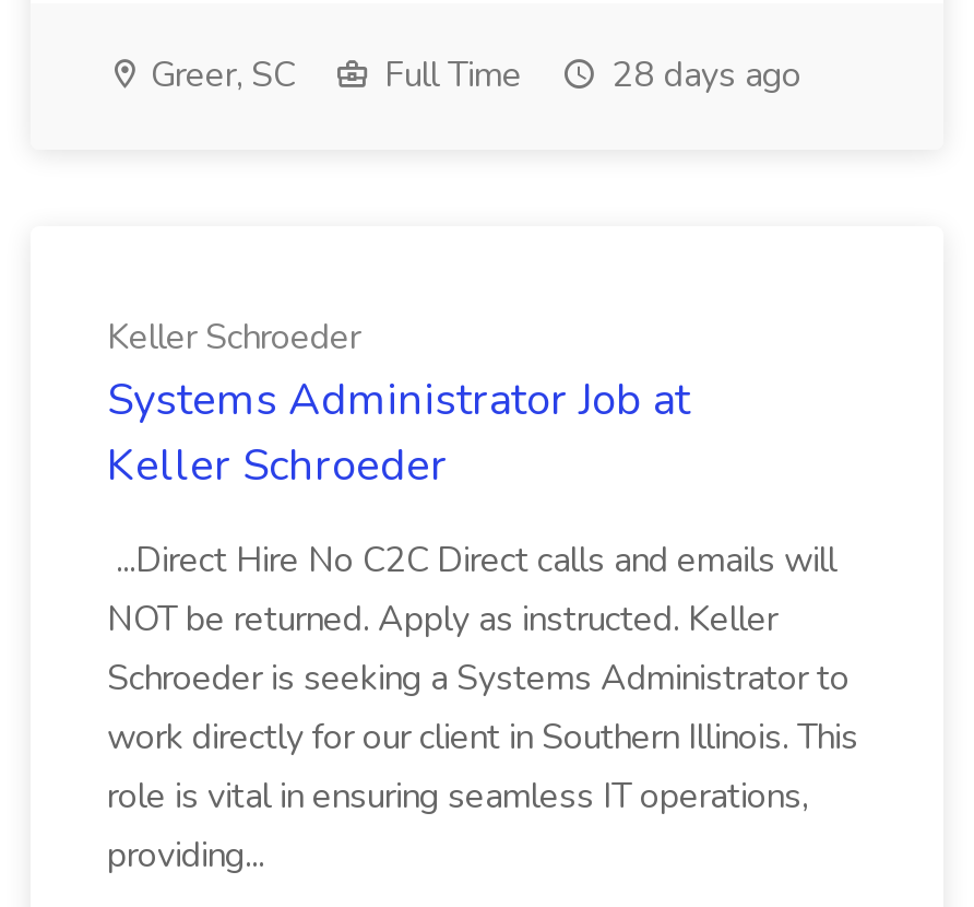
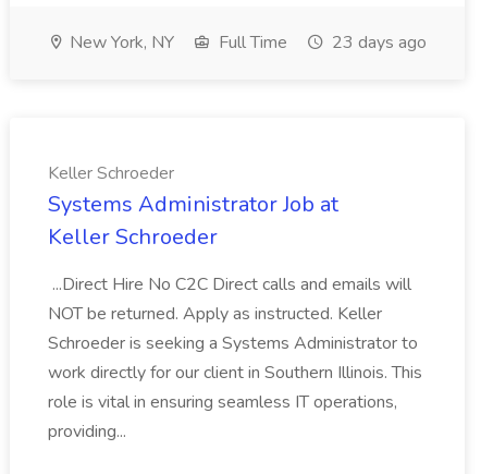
- Greer, SC
+ New York, NY

- 28 days ago
+ 23 days ago
